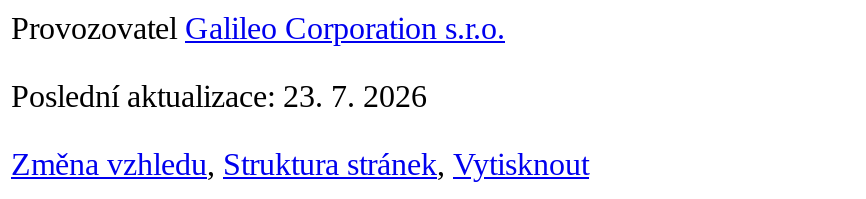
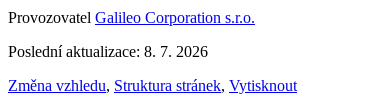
- Poslední aktualizace: 23. 7. 2026
+ Poslední aktualizace: 8. 7. 2026
